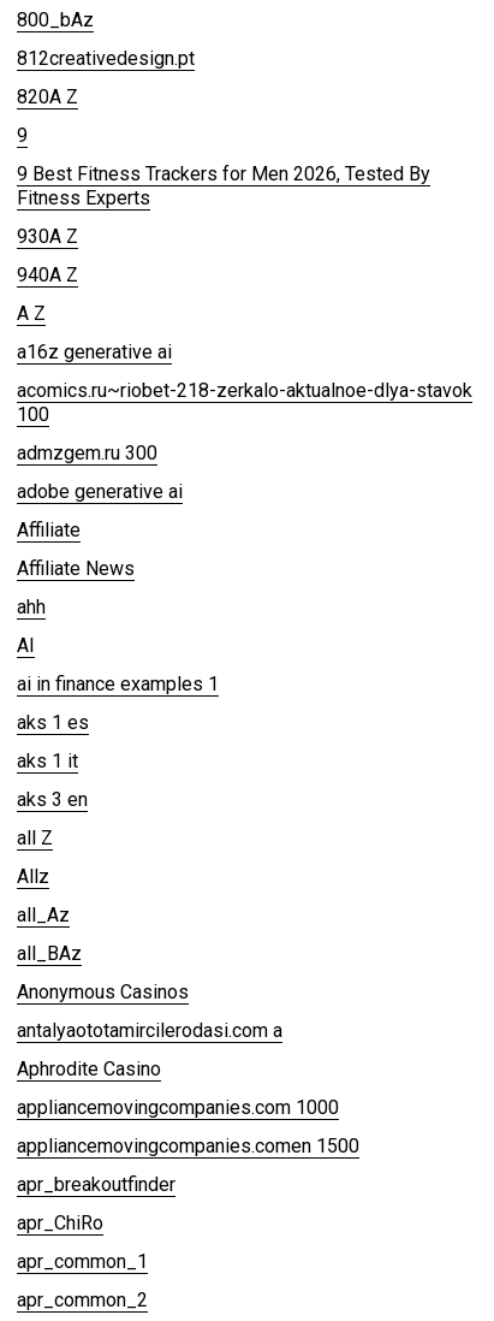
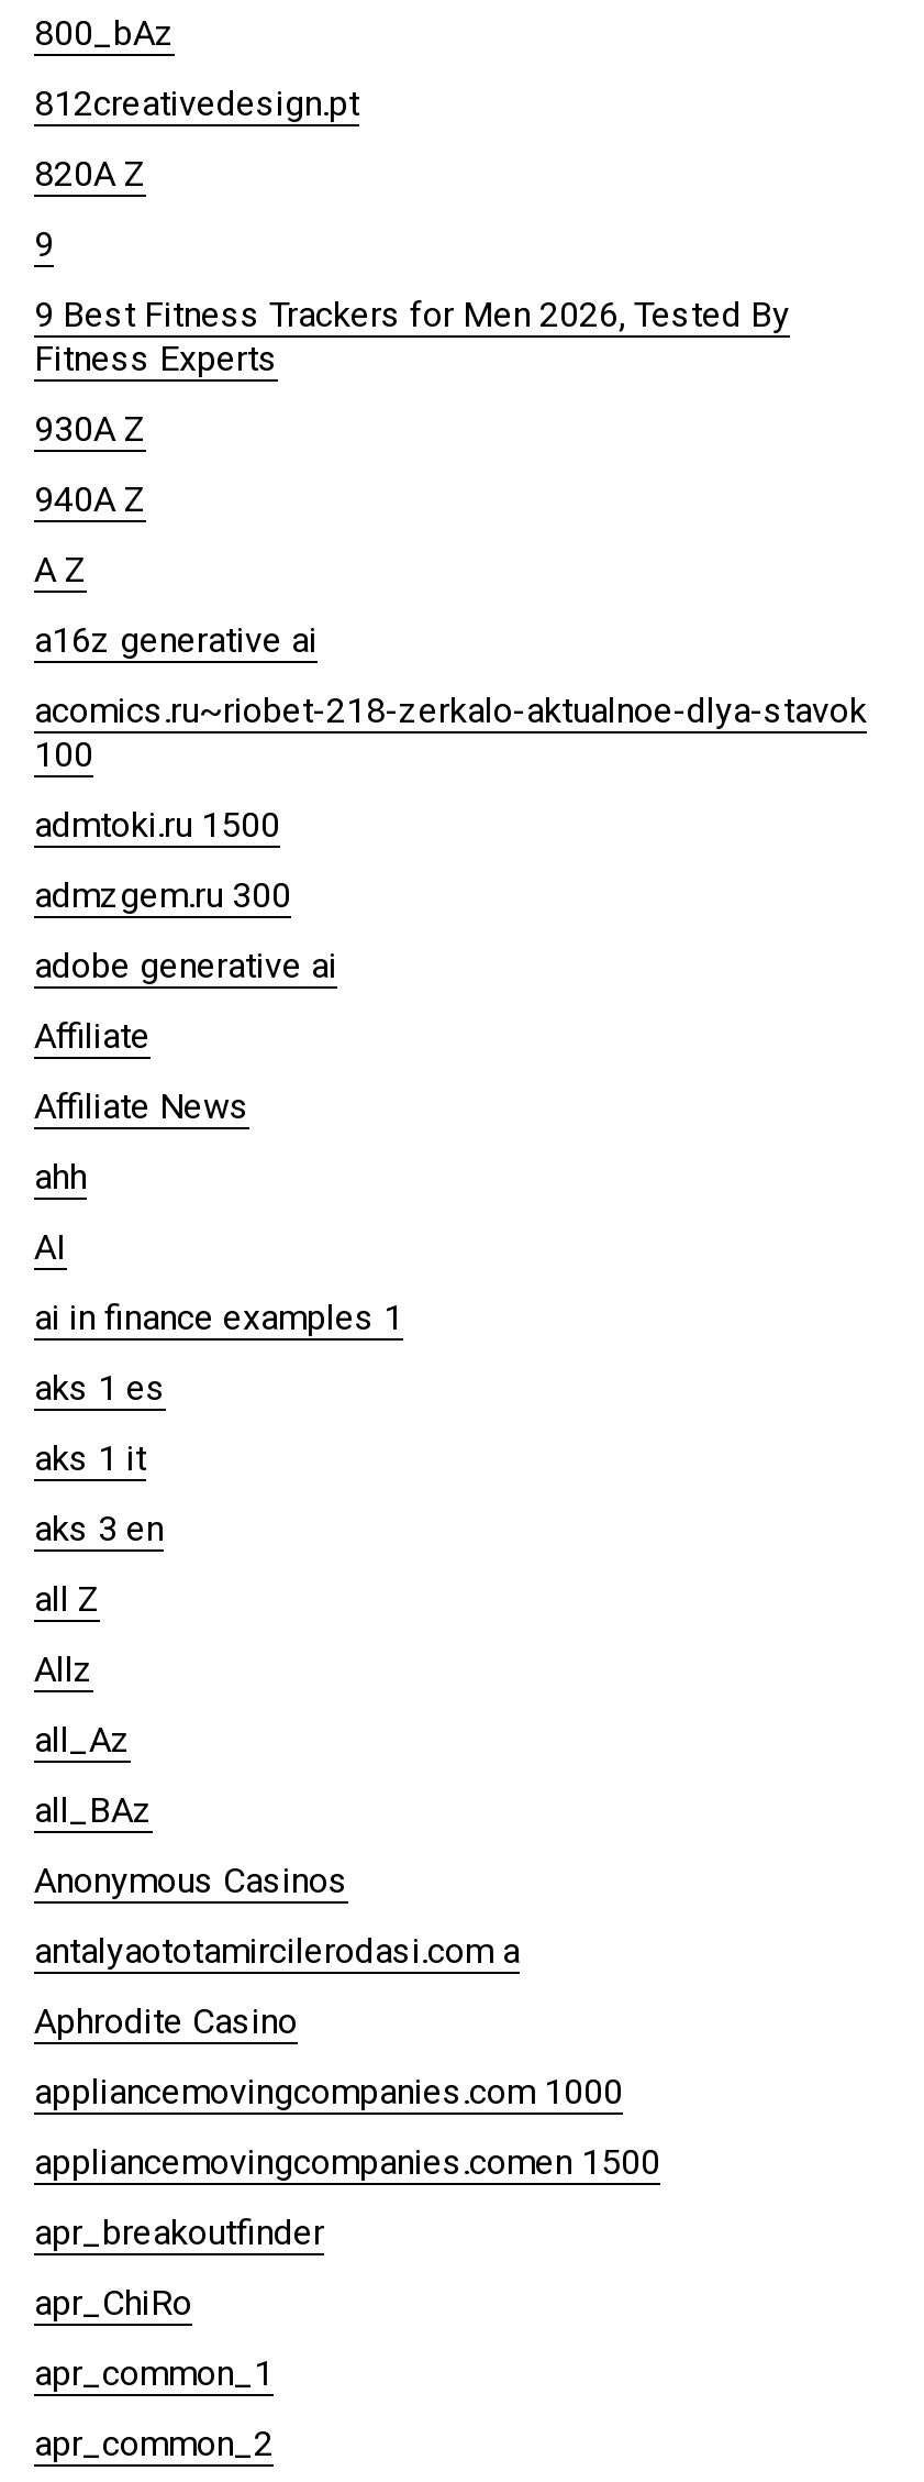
+ admtoki.ru 1500
